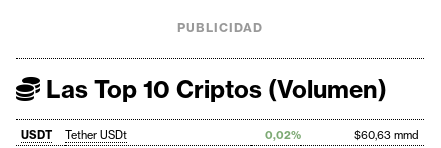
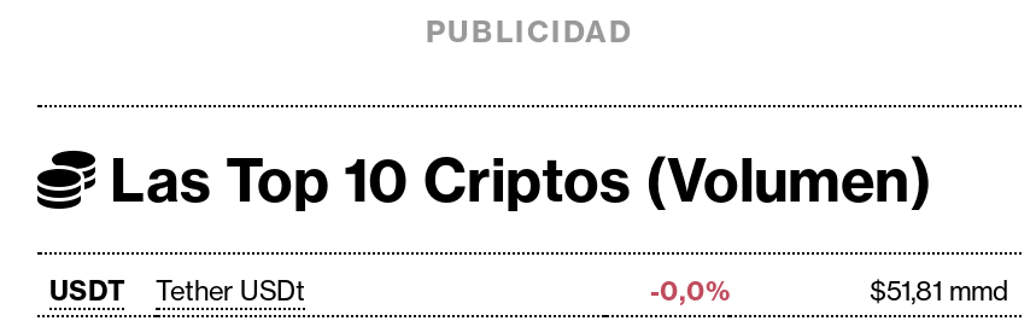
- 0,02%
+ -0,0%

- $60,63 mmd
+ $51,81 mmd
